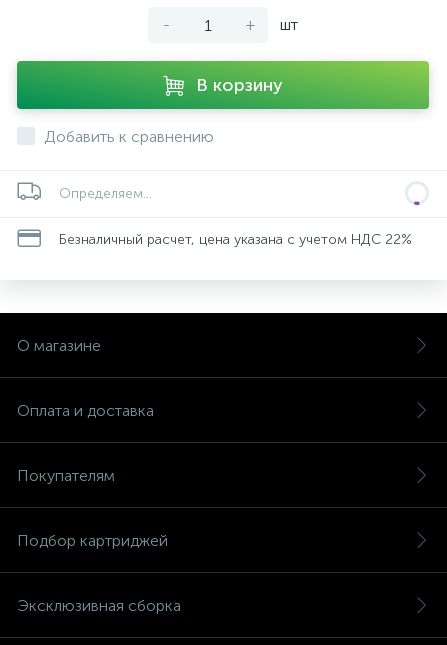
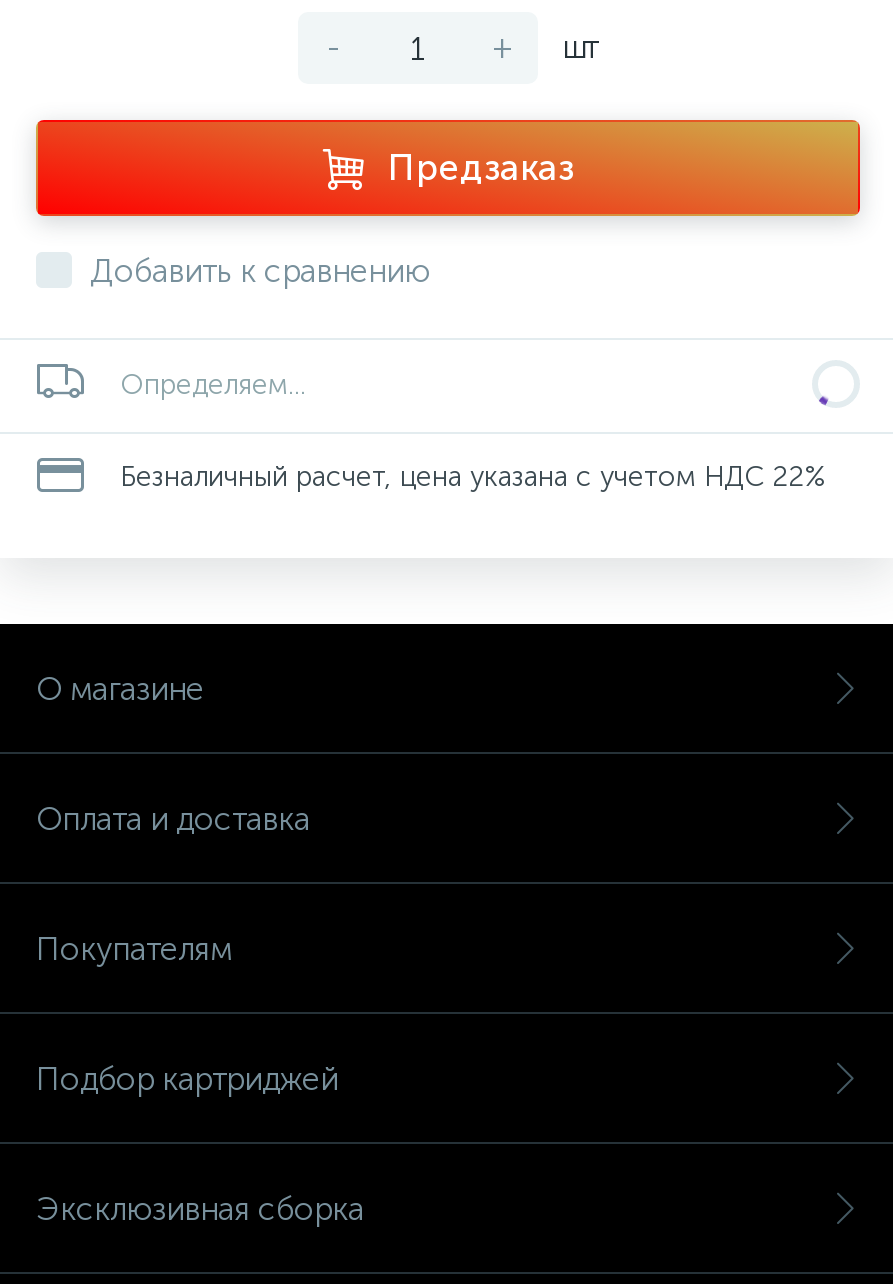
- В корзину
+ Предзаказ
